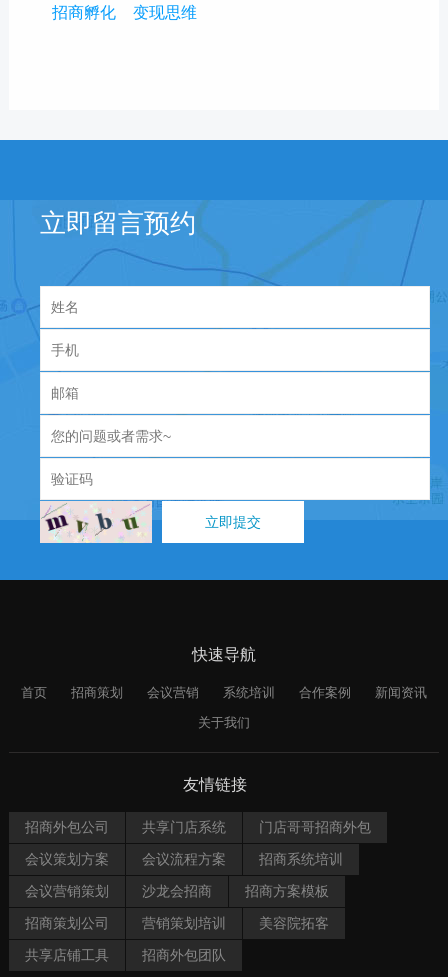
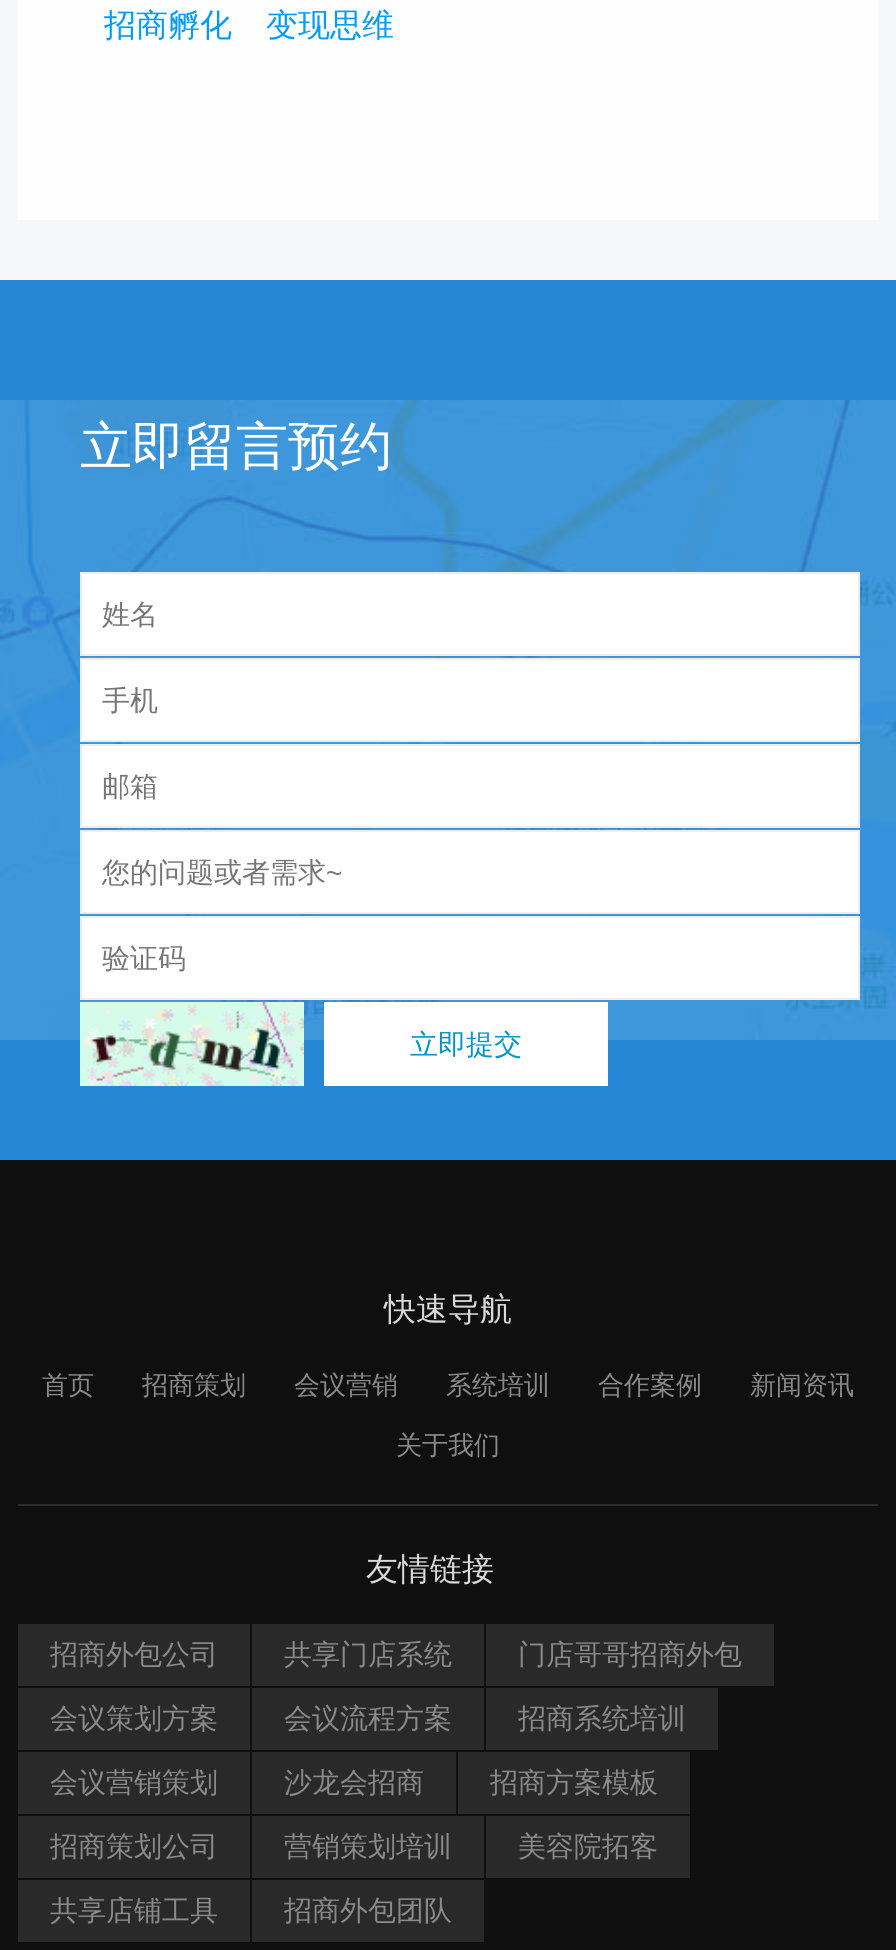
- [image]
+ [image]
